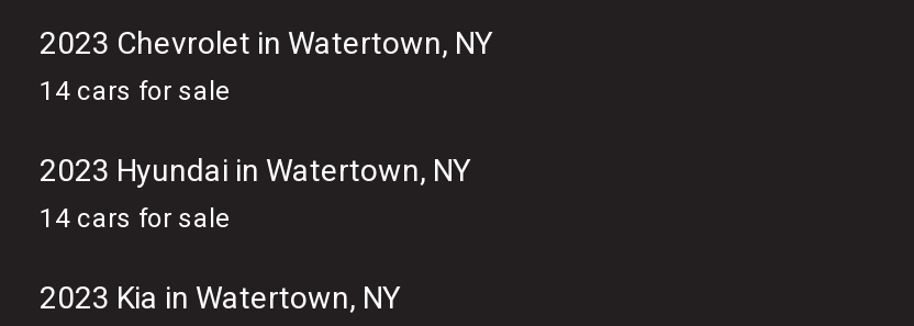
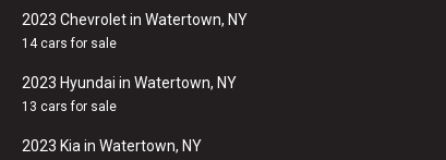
- 14 cars for sale
+ 13 cars for sale
